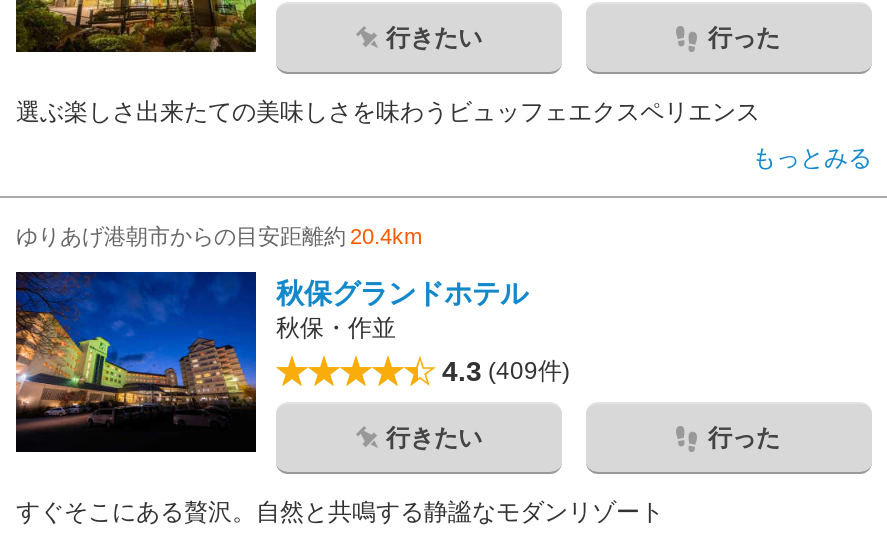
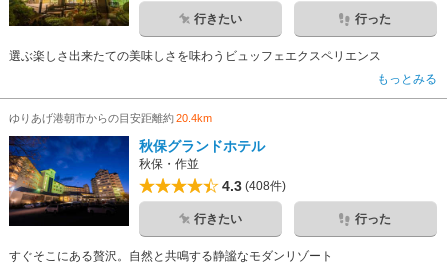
- 4.3 (409件)
+ 4.3 (408件)
